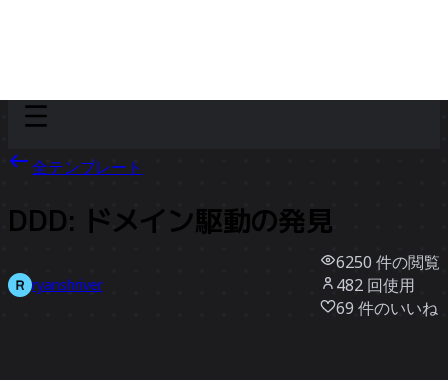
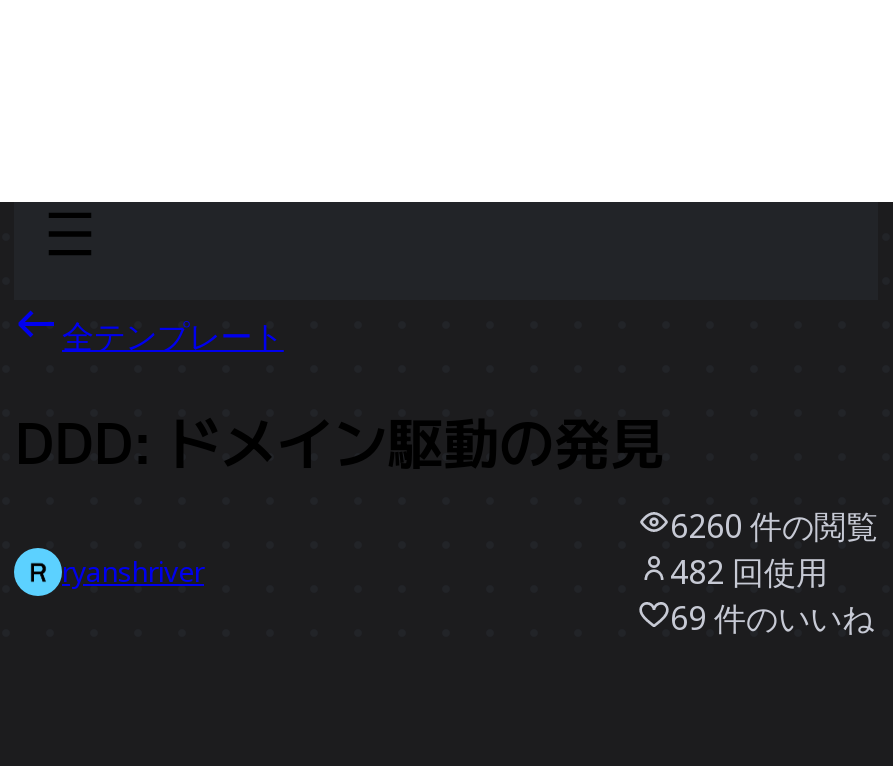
- 6250件の閲覧
+ 6260件の閲覧
